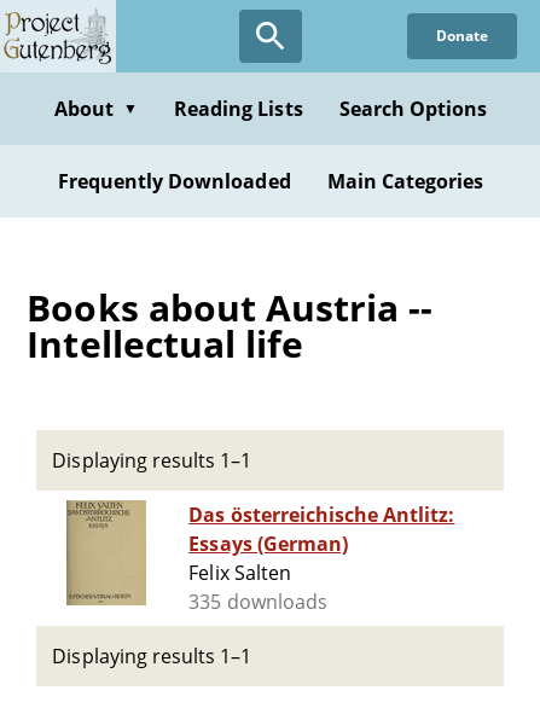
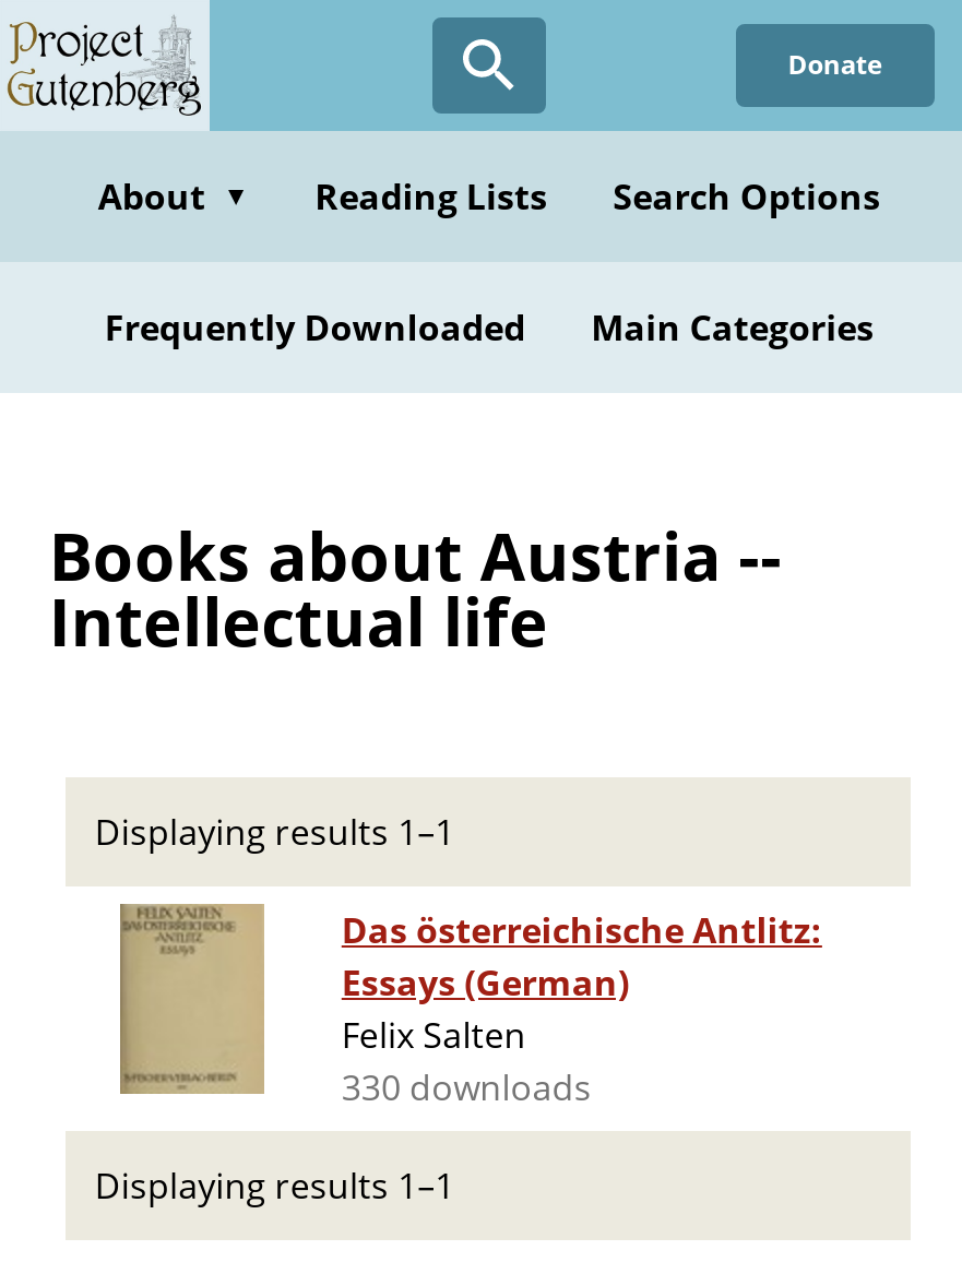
- 335 downloads
+ 330 downloads
